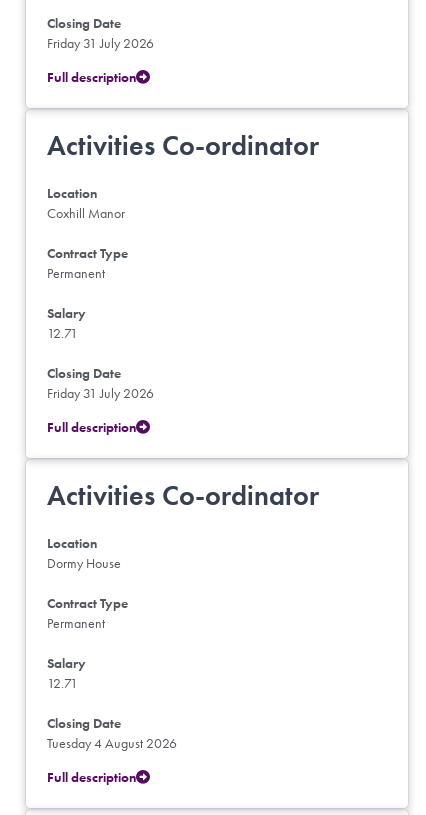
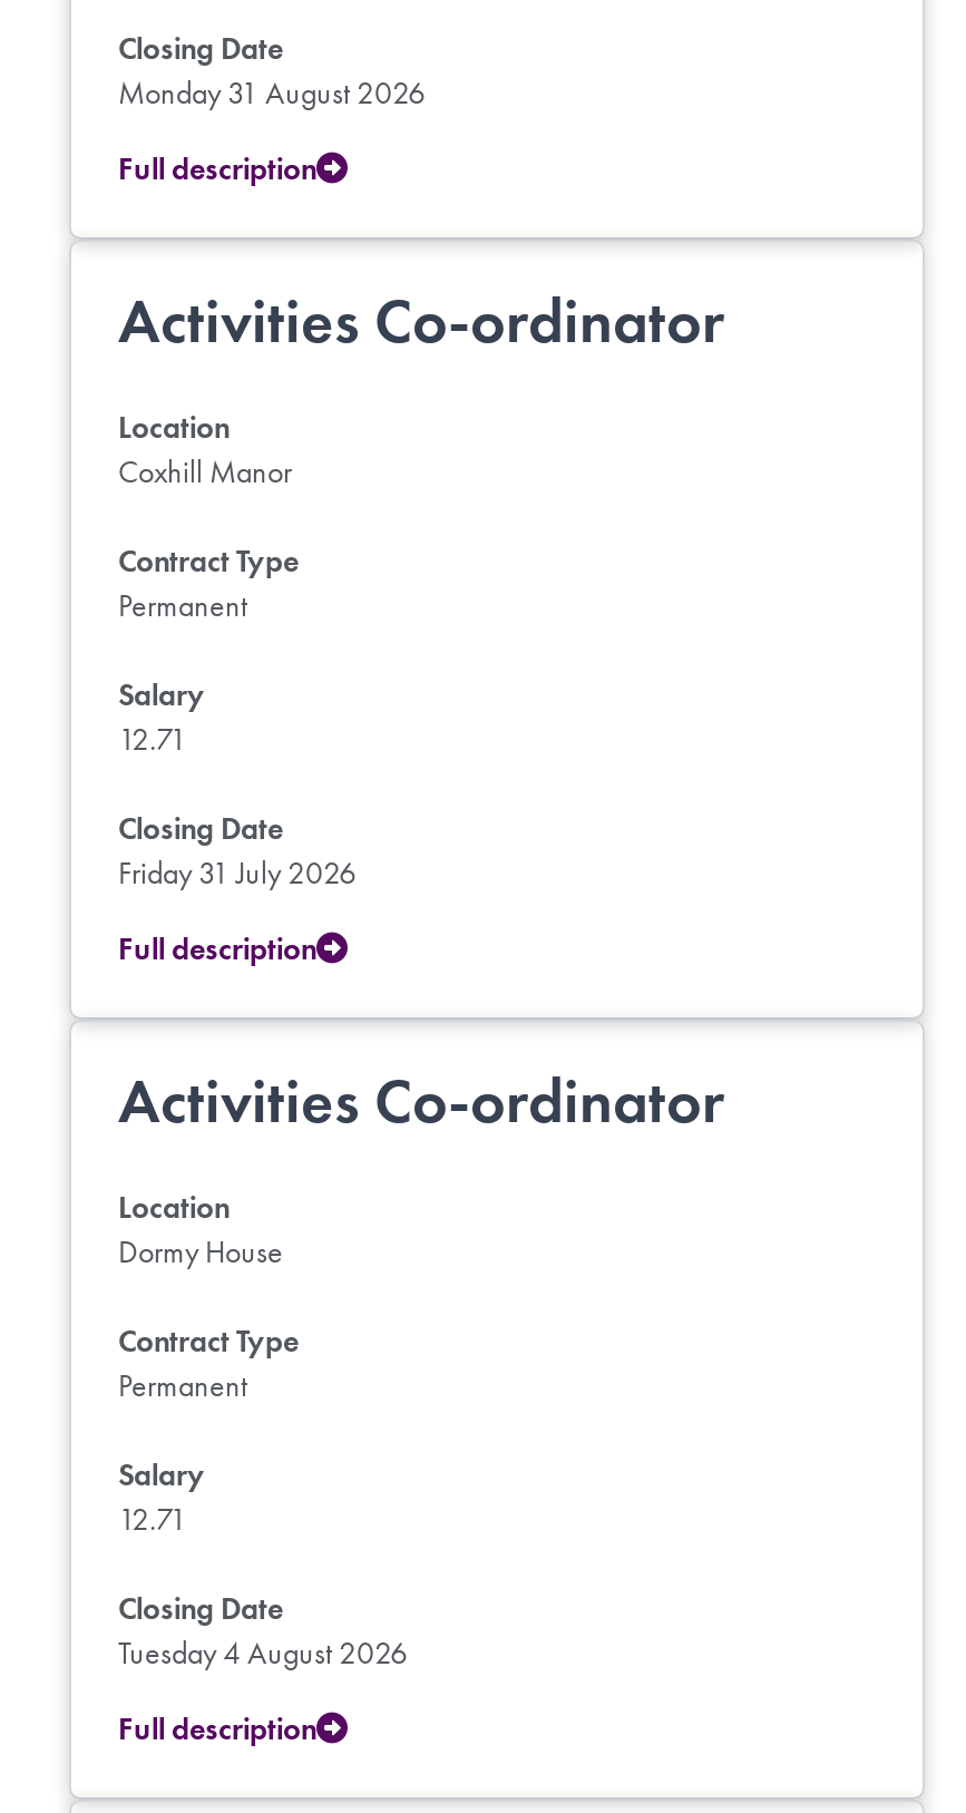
- Friday 31 July 2026
+ Monday 31 August 2026
